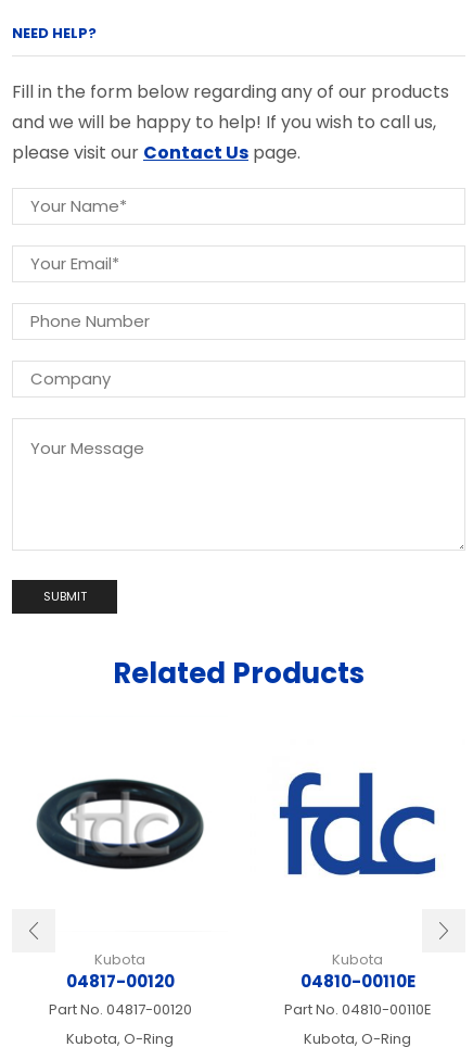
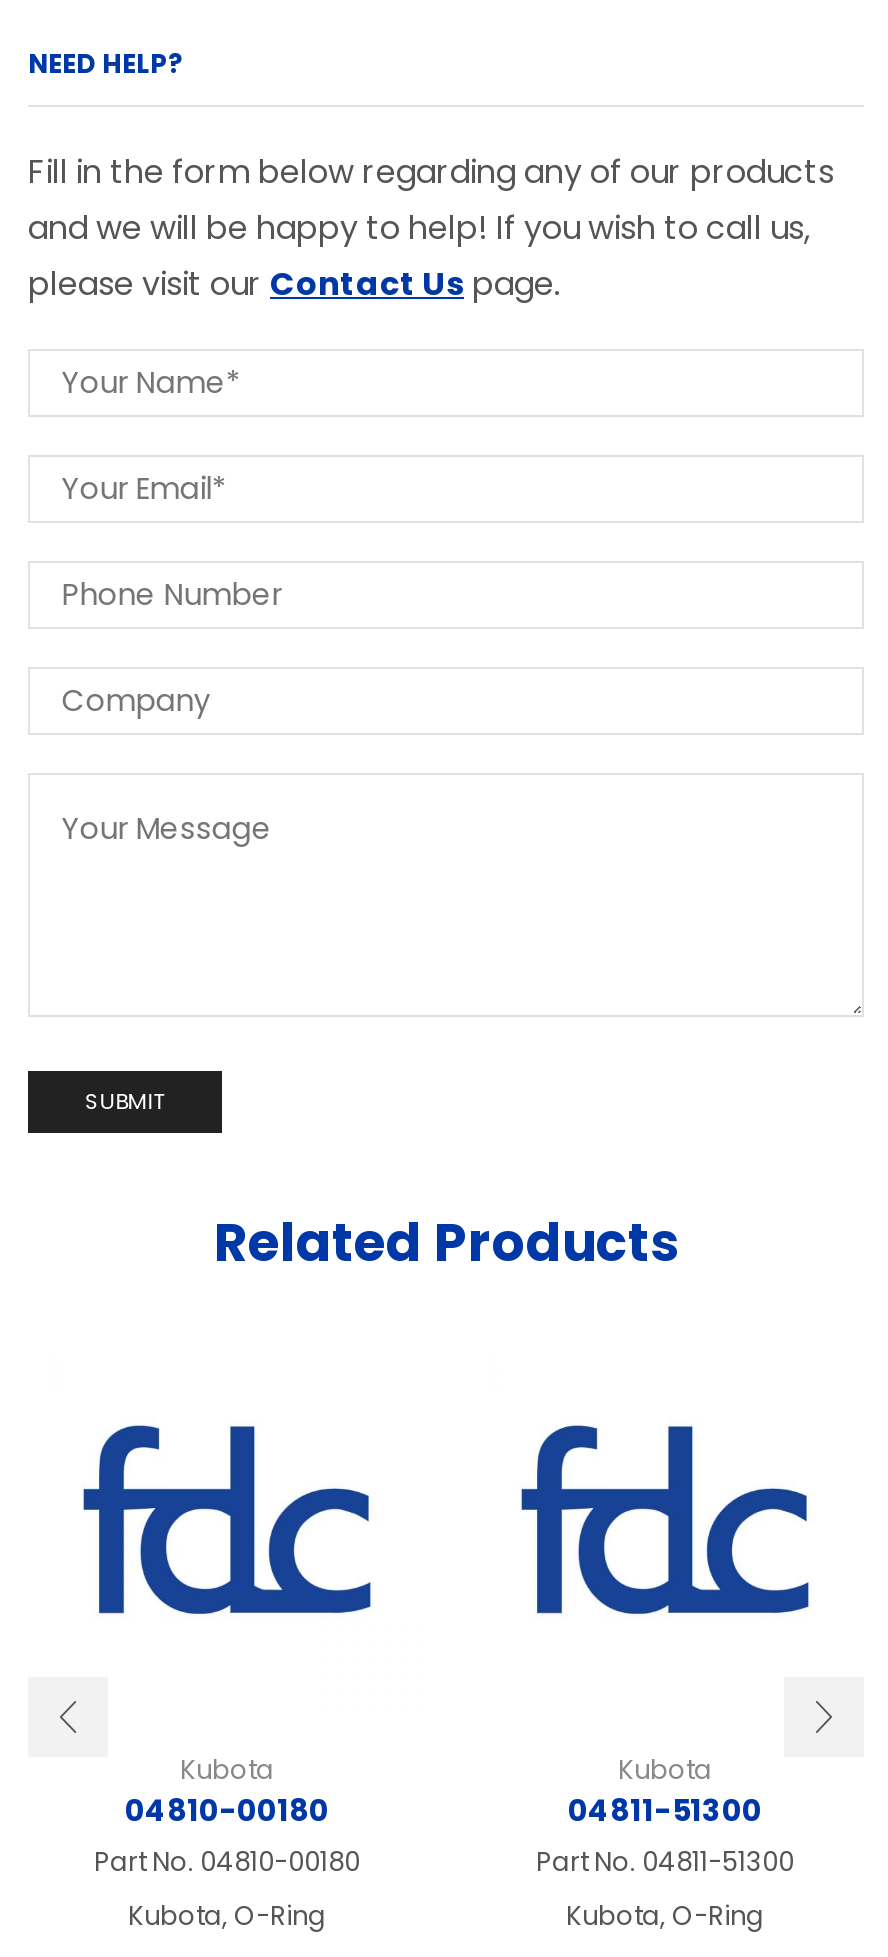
- [image]
+ [image]

- 04817-00120
+ 04810-00180

- 04810-00110E
- Part No. 04810-00110E
+ 04811-51300
+ Part No. 04811-51300

- Part No. 04817-00120
+ Part No. 04810-00180
